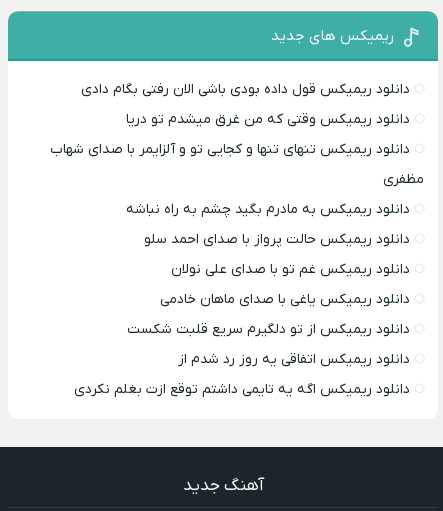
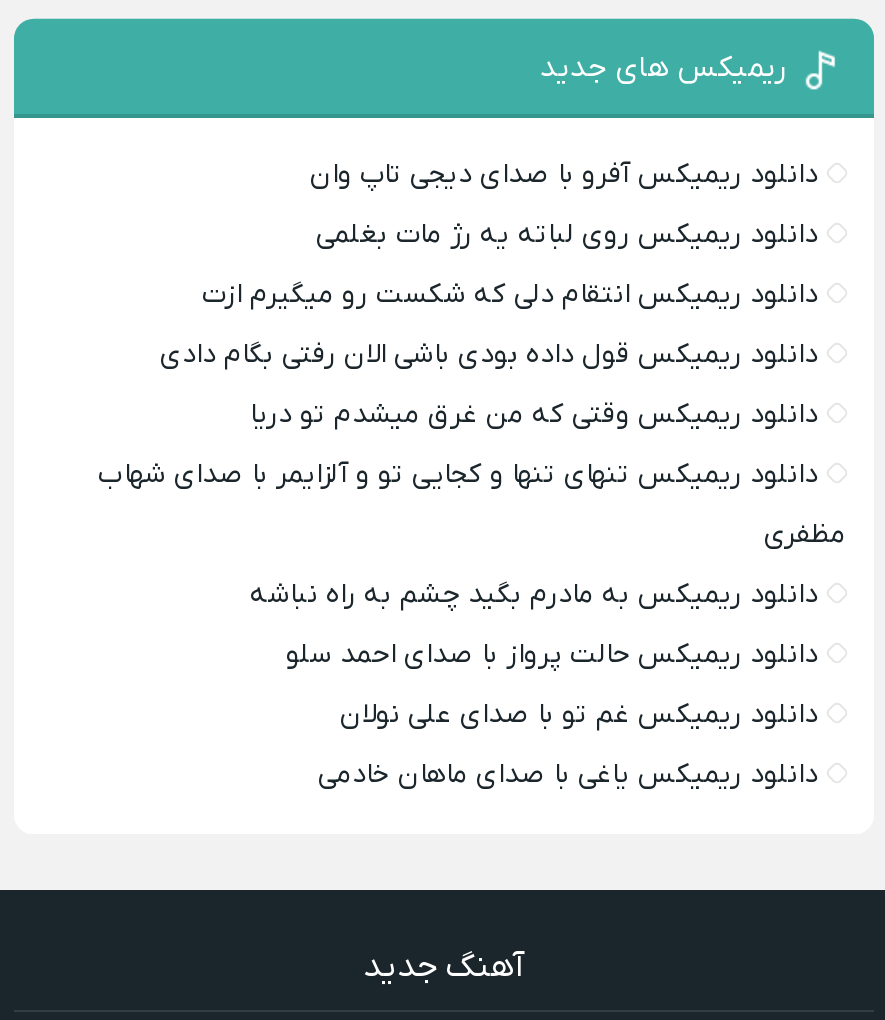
+ دانلود ریمیکس آفرو با صدای ديجی تاپ وان
+ دانلود ریمیکس روی لباته یه رژ مات بغلمی
+ دانلود ریمیکس انتقام دلی که شکست رو میگیرم ازت

moved down: دانلود ریمیکس قول داده بودی باشی الان رفتی بگام دادی | دانلود ریمیکس وقتی که من غرق میشدم تو دریا | دانلود ریمیکس تنهای تنها و کجایی تو و آلزایمر با صدای شهاب | مظفری | دانلود ریمیکس به مادرم بگید چشم به راه نباشه | دانلود ریمیکس حالت پرواز با صدای احمد سلو | دانلود ریمیکس غم تو با صدای علی نولان | دانلود ریمیکس یاغی با صدای ماهان خادمی

- دانلود ریمیکس از تو دلگیرم سریع قلبت شکست
- دانلود ریمیکس اتفاقی یه روز رد شدم از
- دانلود ریمیکس اگه یه تایمی داشتم توقع ازت بغلم نکردی
